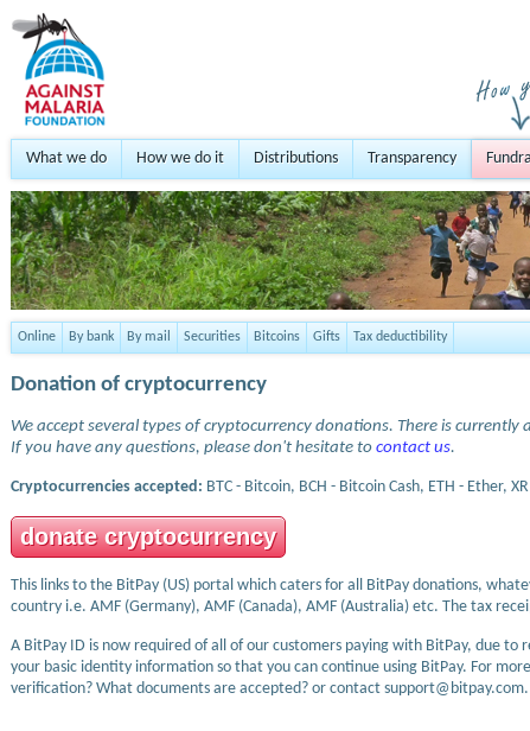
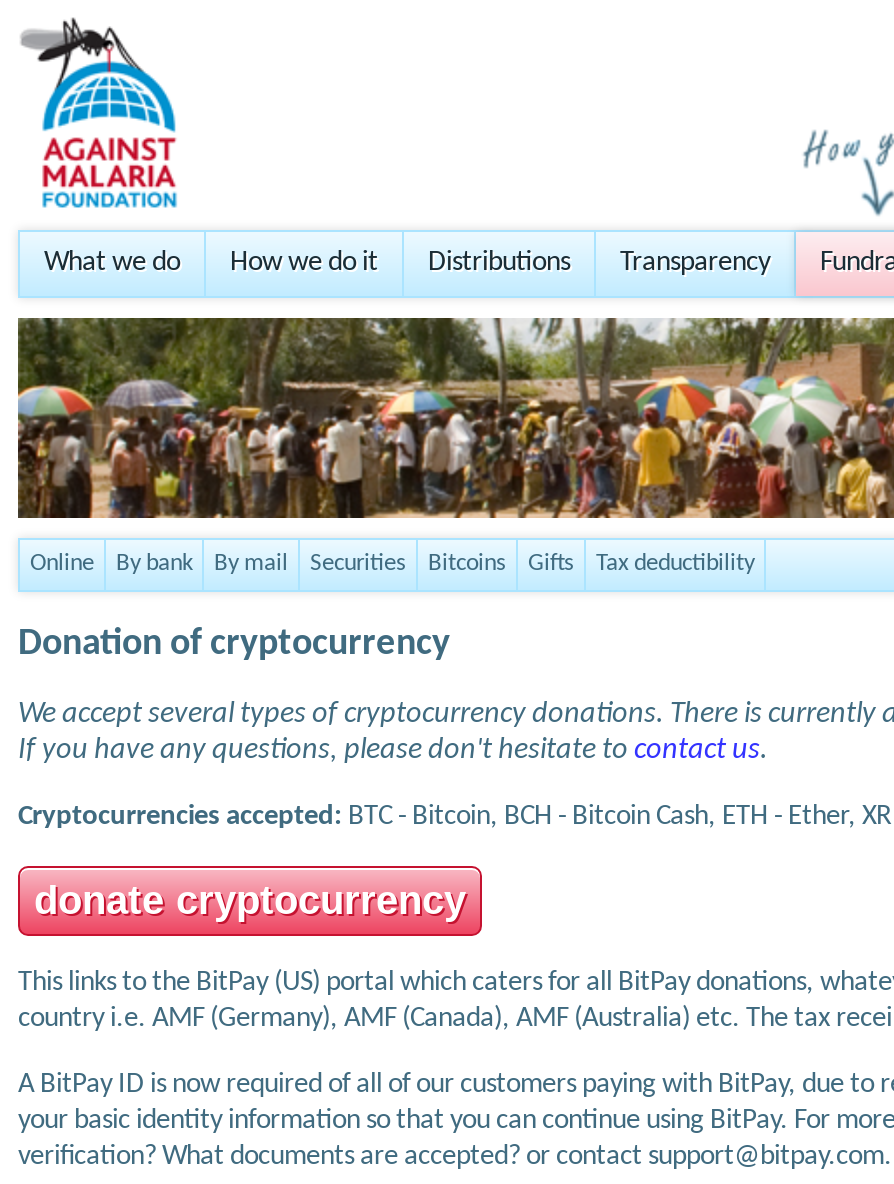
- [image]
+ [image]
